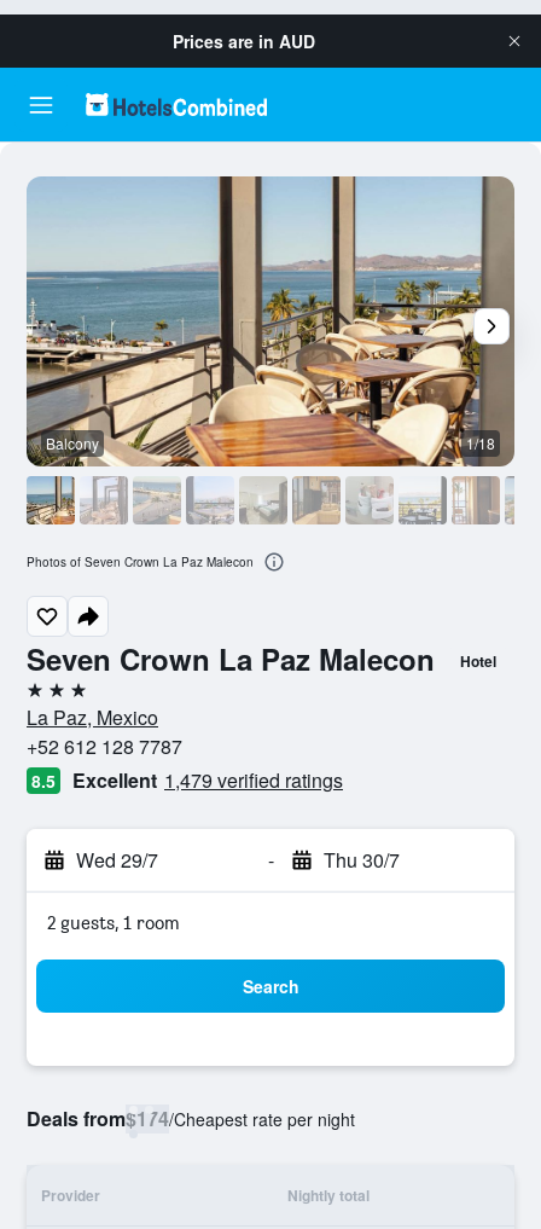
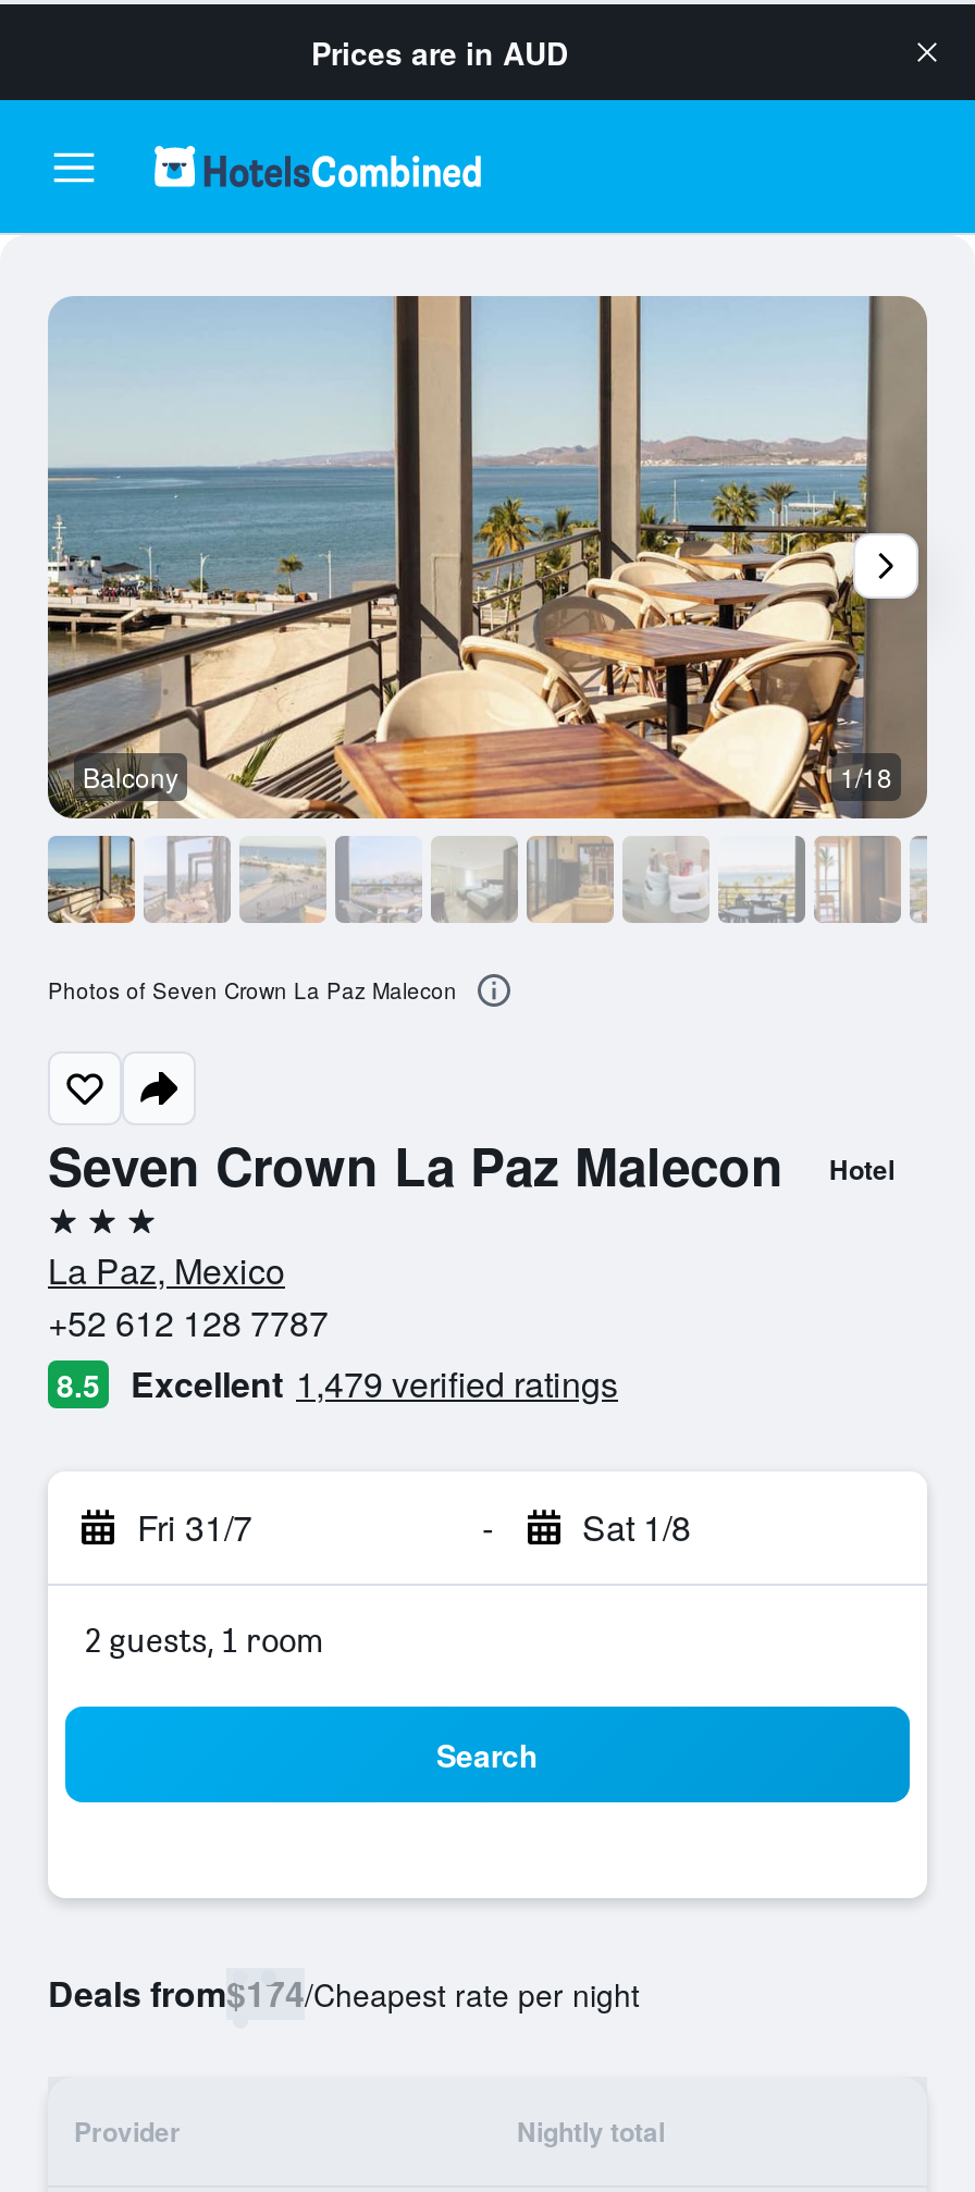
- Wed 29/7
+ Fri 31/7

- Thu 30/7
+ Sat 1/8
